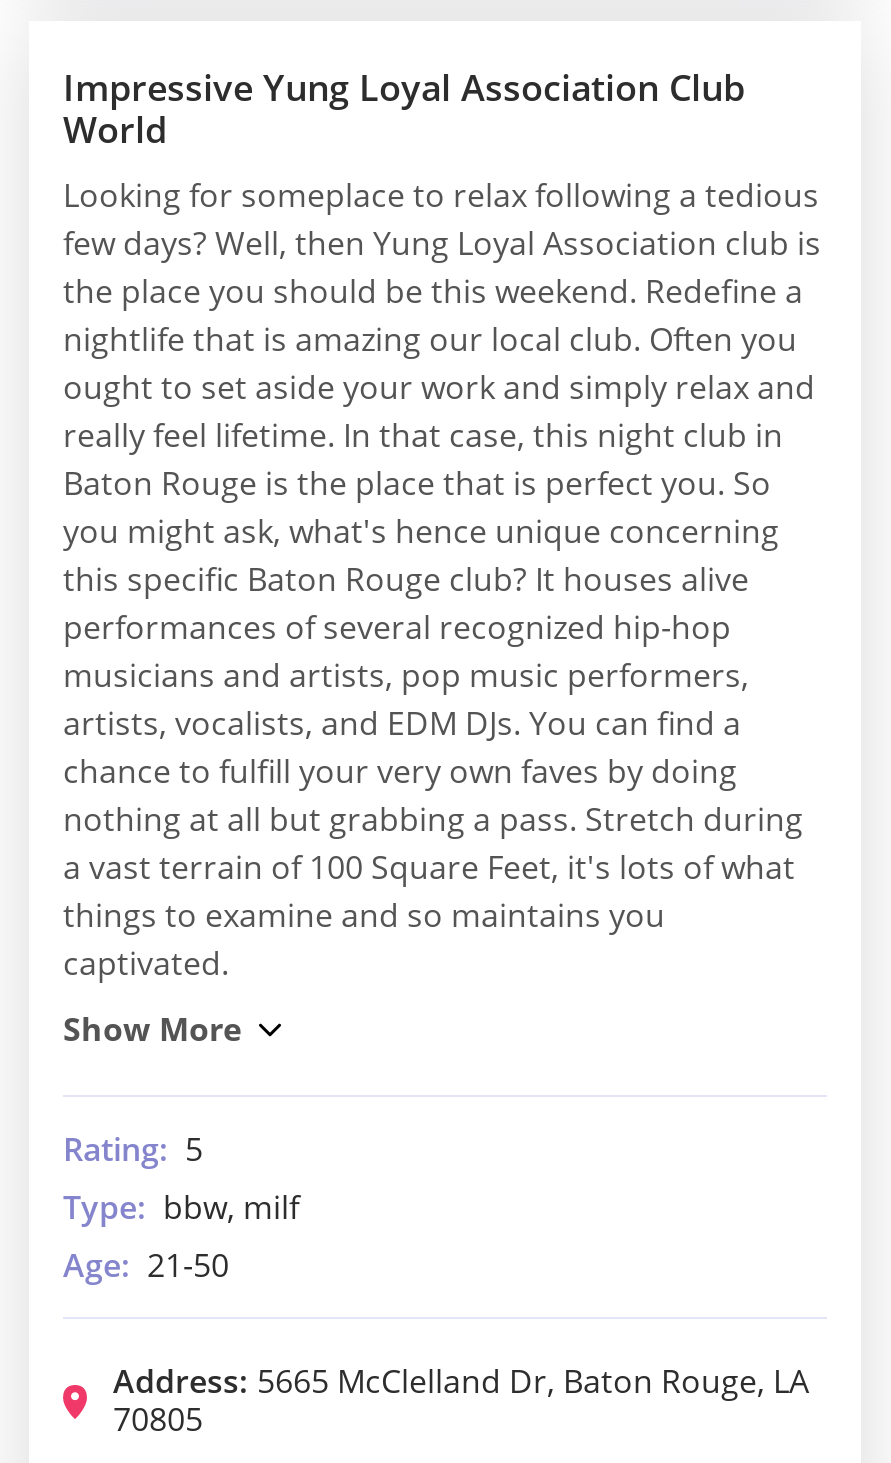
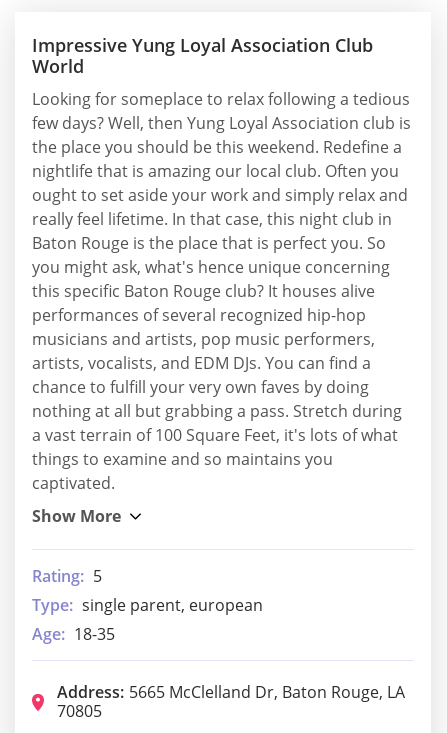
- Type: bbw, milf
- Age: 21-50
+ Type: single parent, european
+ Age: 18-35
